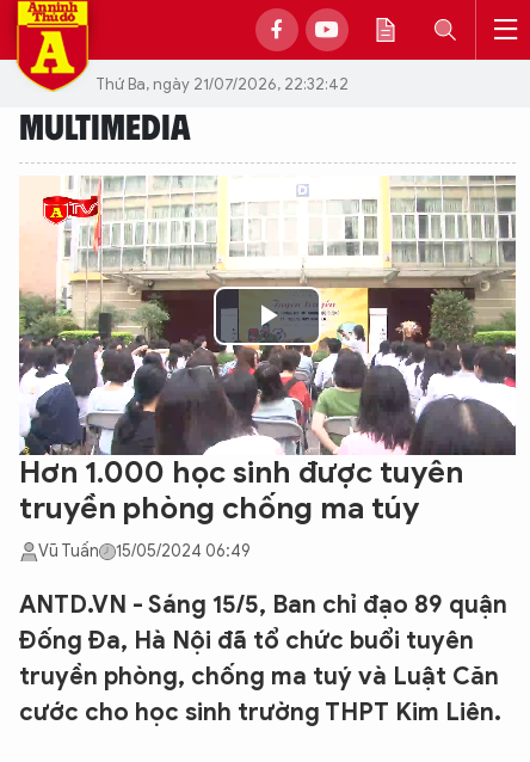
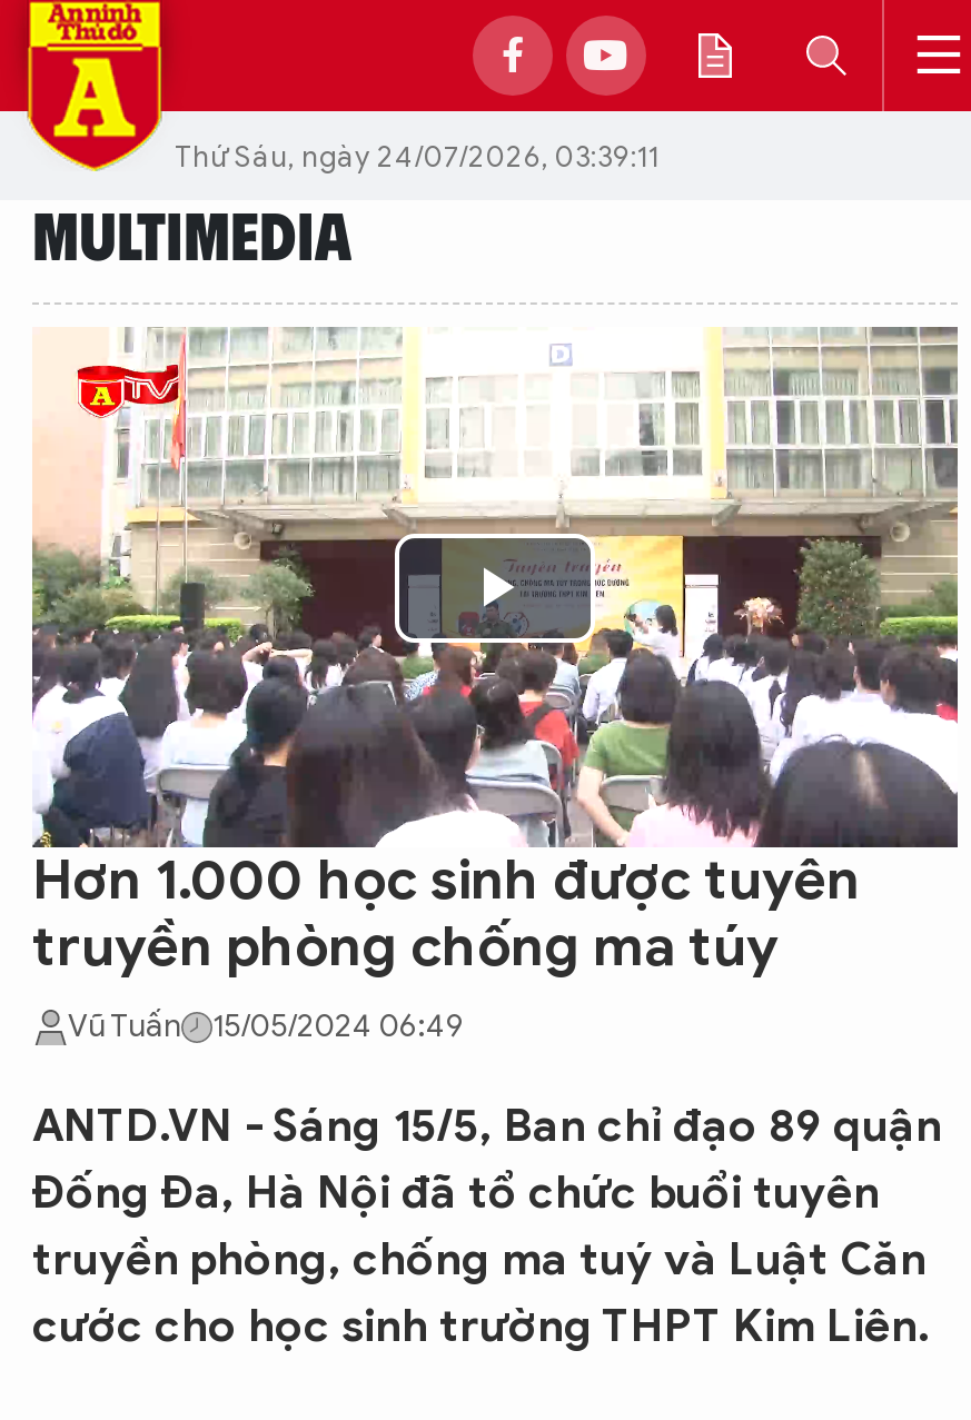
- Thứ Ba, ngày 21/07/2026, 22:32:42
+ Thứ Sáu, ngày 24/07/2026, 03:39:11
